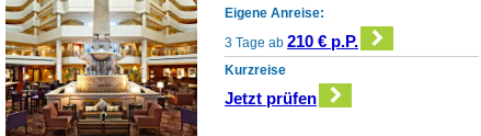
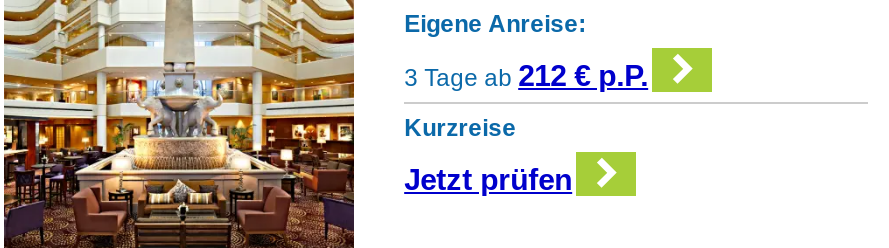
- 3 Tage ab 210 € p.P.
+ 3 Tage ab 212 € p.P.
